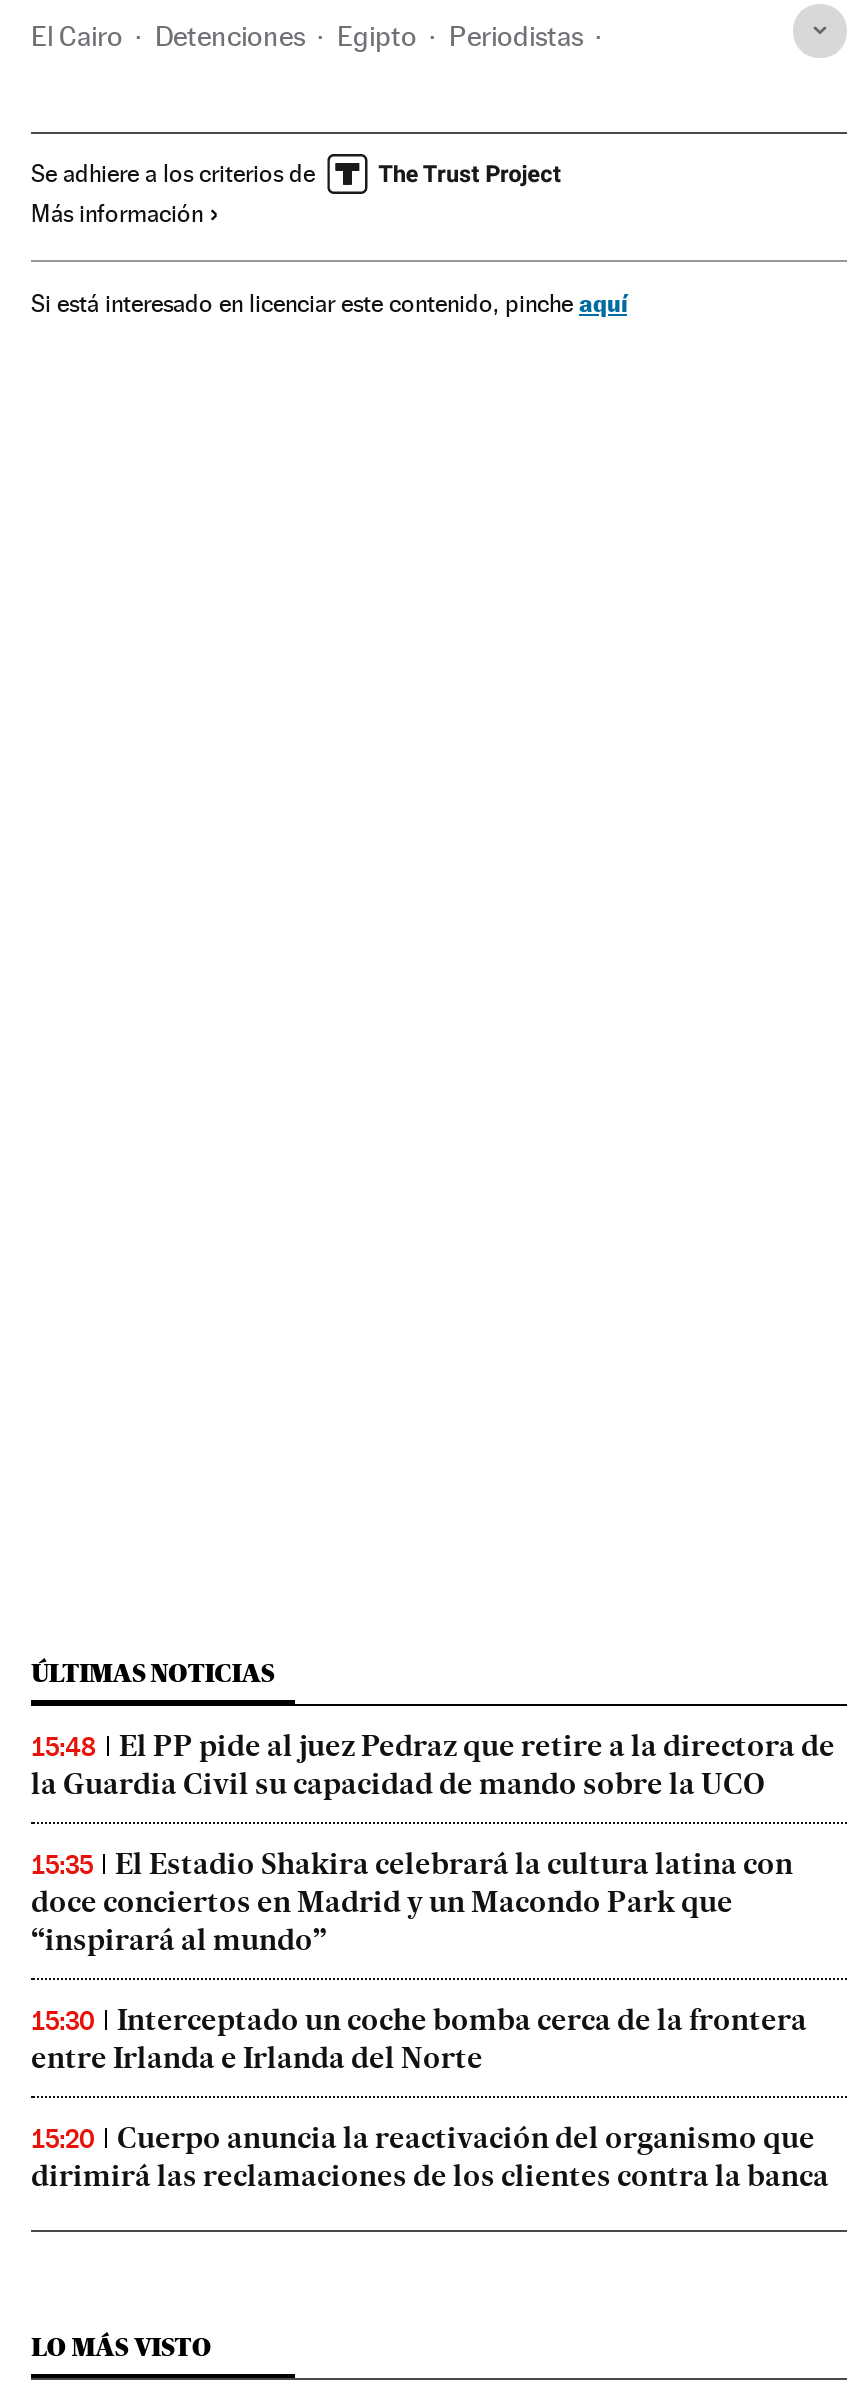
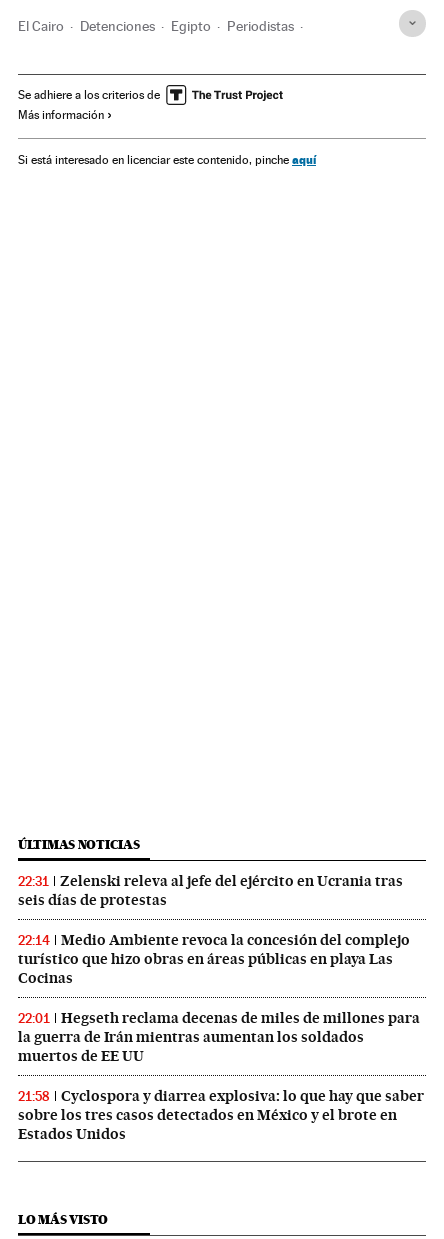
- 15:48
- El PP pide al juez Pedraz que retire a la directora de
- la Guardia Civil su capacidad de mando sobre la UCO
+ 22:31
+ Zelenski releva al jefe del ejército en Ucrania tras
+ seis días de protestas

- 15:35
- El Estadio Shakira celebrará la cultura latina con
- doce conciertos en Madrid y un Macondo Park que
- “inspirará al mundo”
+ 22:14
+ Medio Ambiente revoca la concesión del complejo
+ turístico que hizo obras en áreas públicas en playa Las
+ Cocinas

- 15:30
- Interceptado un coche bomba cerca de la frontera
- entre Irlanda e Irlanda del Norte
+ 22:01
+ Hegseth reclama decenas de miles de millones para
+ la guerra de Irán mientras aumentan los soldados
+ muertos de EE UU

- 15:20
- Cuerpo anuncia la reactivación del organismo que
- dirimirá las reclamaciones de los clientes contra la banca
+ 21:58
+ Cyclospora y diarrea explosiva: lo que hay que saber
+ sobre los tres casos detectados en México y el brote en
+ Estados Unidos
